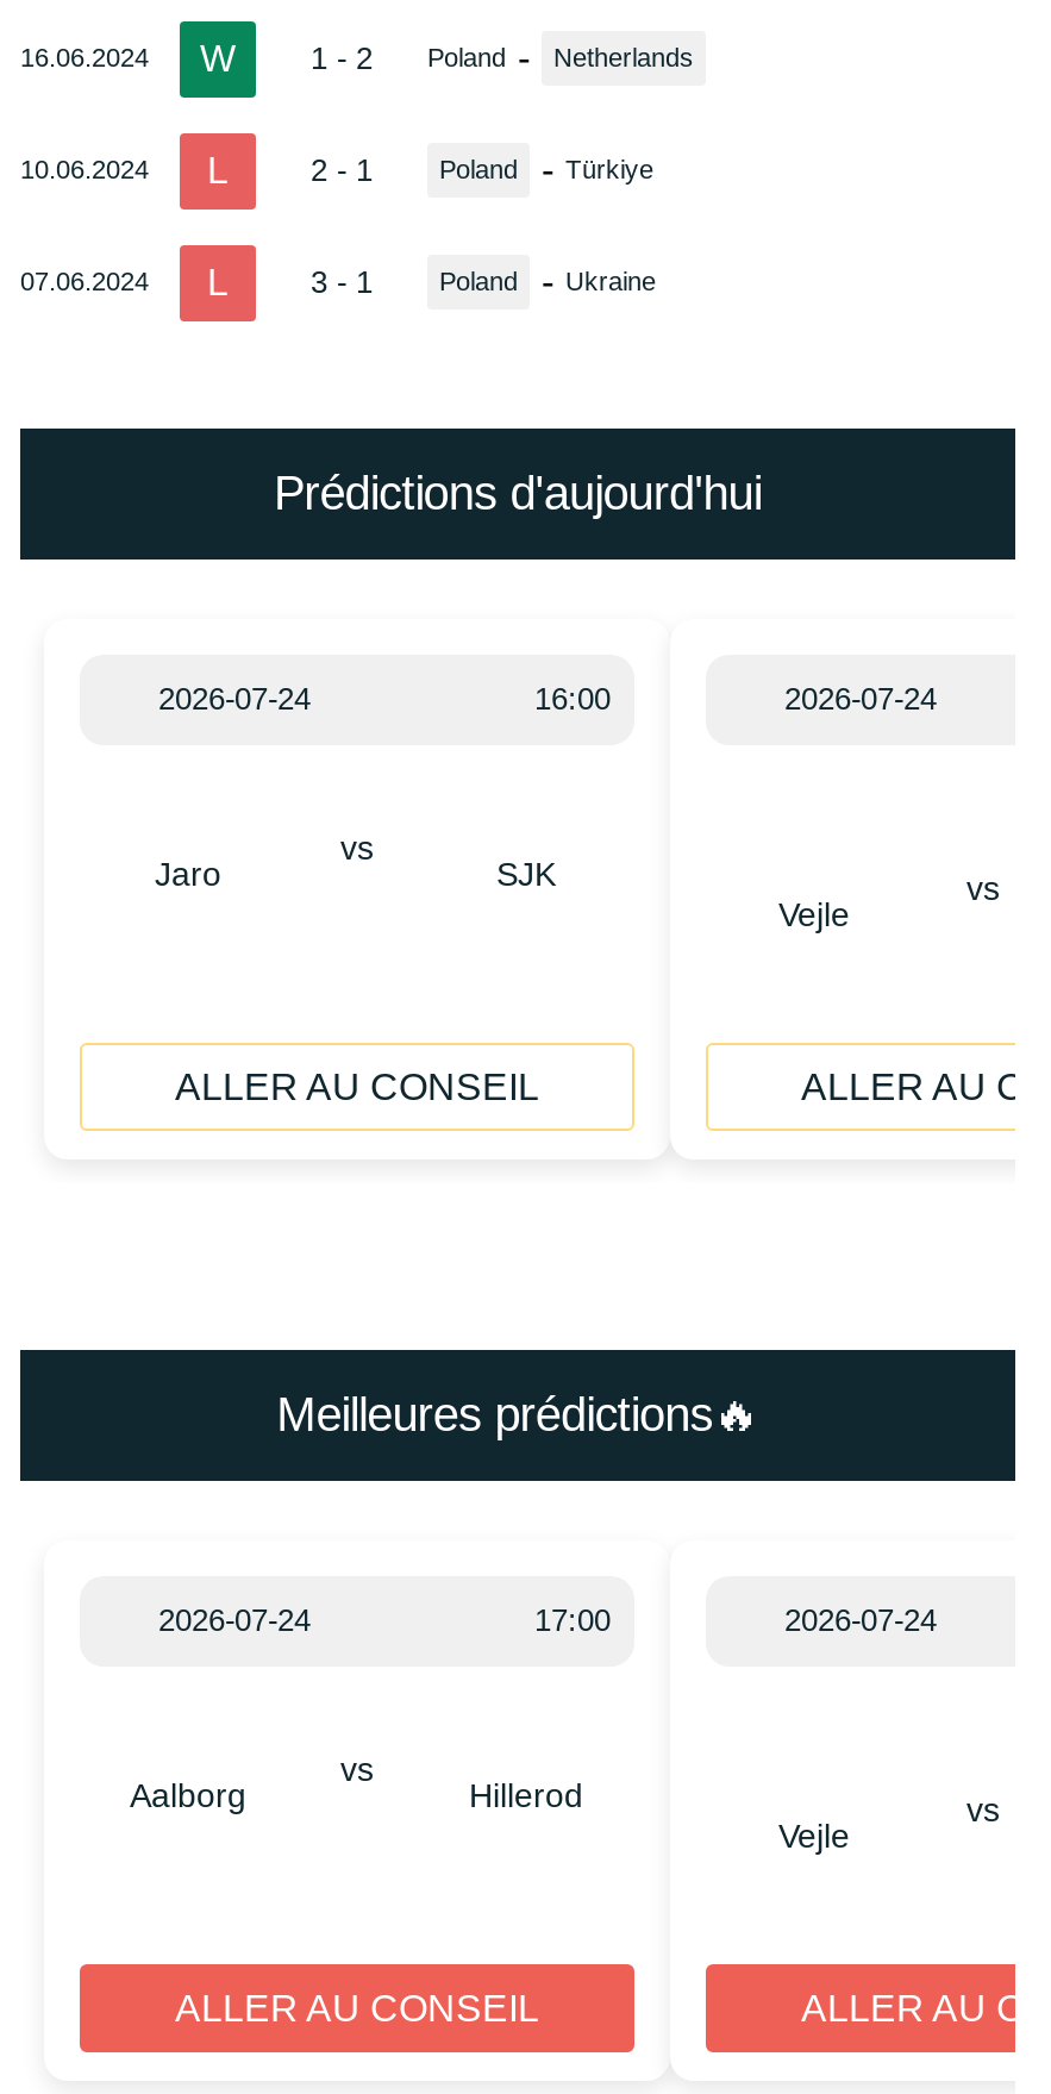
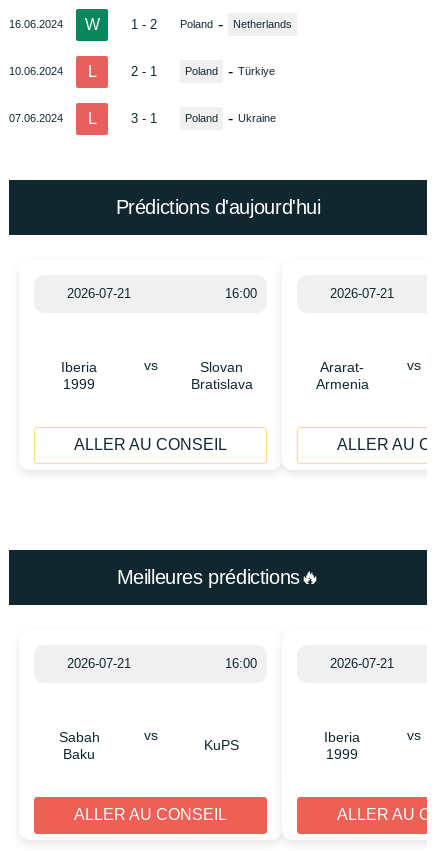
- 2026-07-24
+ 2026-07-21

- 2026-07-24
+ 2026-07-21

- Jaro
+ Iberia
+ 1999

- SJK
+ Slovan
+ Bratislava

- Vejle
+ Ararat-
+ Armenia

- 2026-07-24
- 17:00
+ 2026-07-21
+ 16:00

- 2026-07-24
+ 2026-07-21

- Aalborg
+ Sabah
+ Baku

- Hillerod
+ KuPS

- Vejle
+ Iberia
+ 1999
